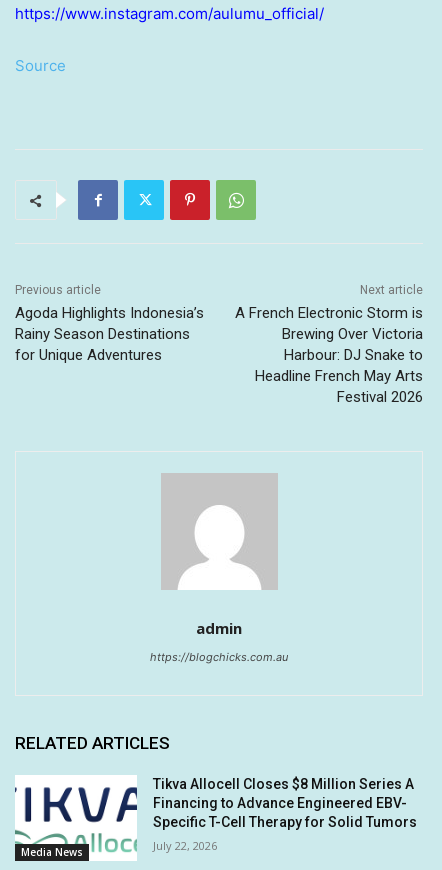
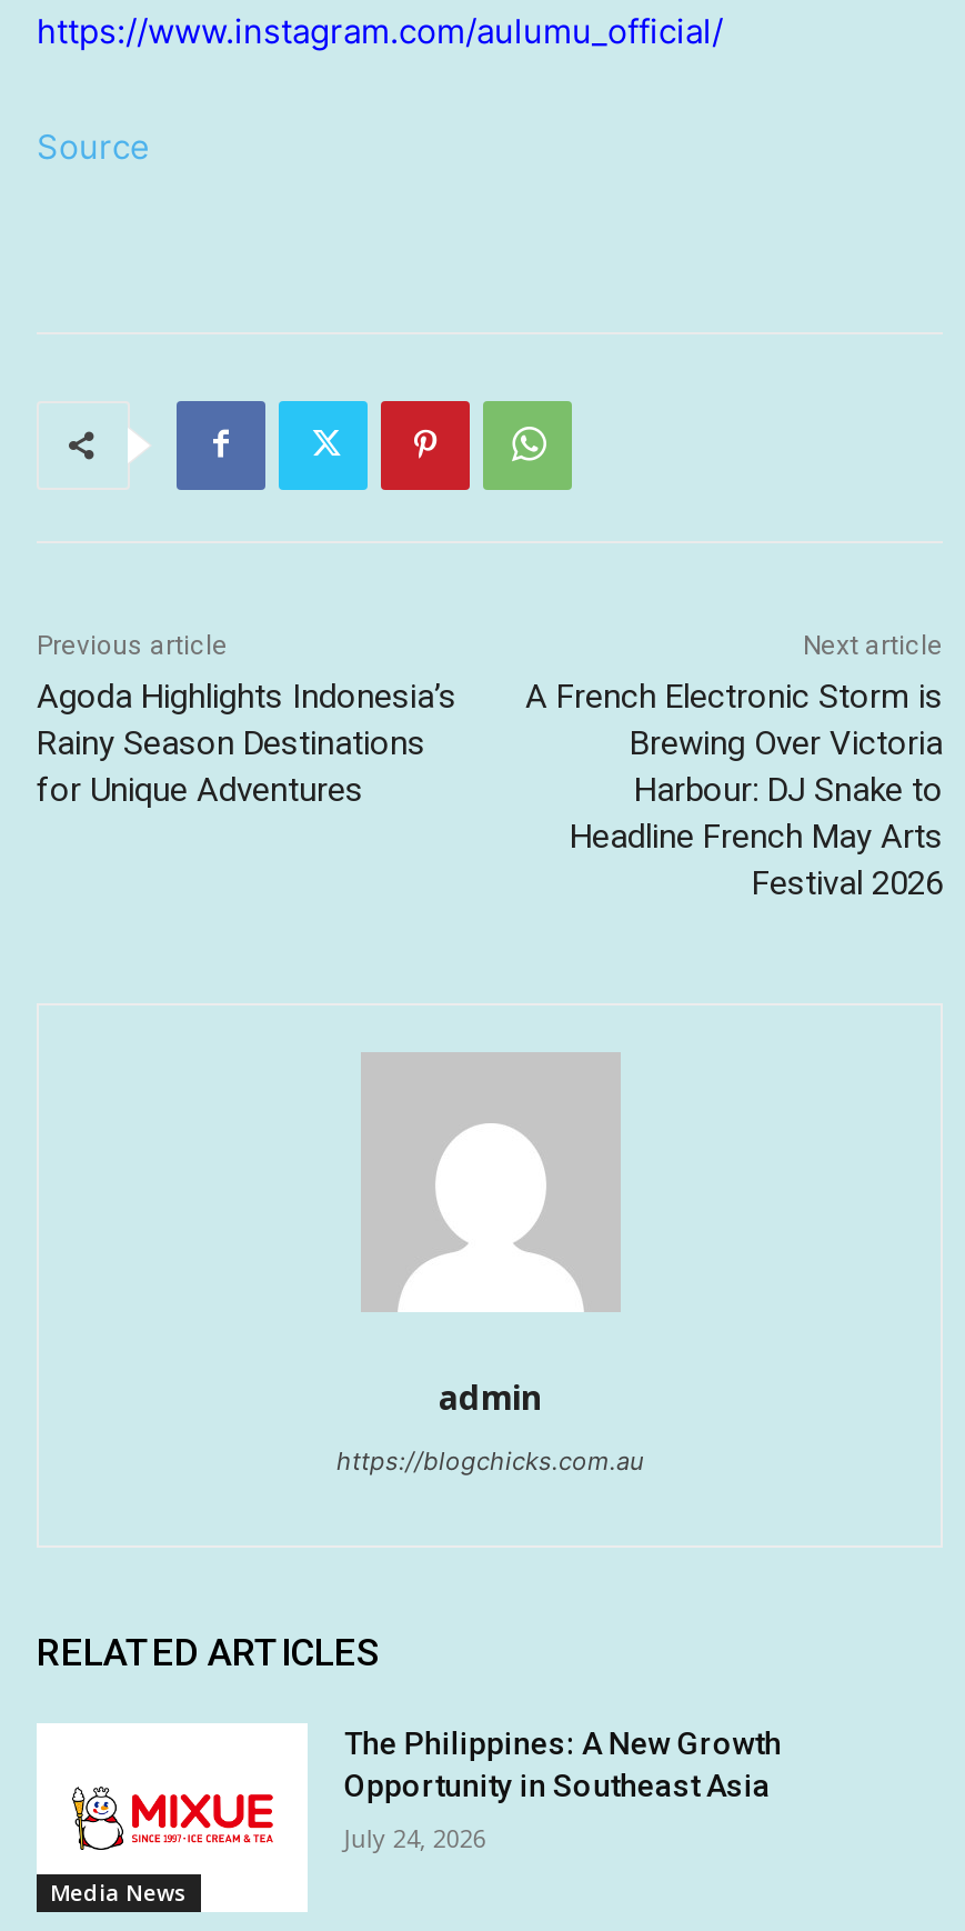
- [image]
- Tikva Allocell Closes $8 Million Series A
- Financing to Advance Engineered EBV-
- Specific T-Cell Therapy for Solid Tumors
+ [image]
+ The Philippines: A New Growth
+ Opportunity in Southeast Asia

- July 22, 2026
+ July 24, 2026
